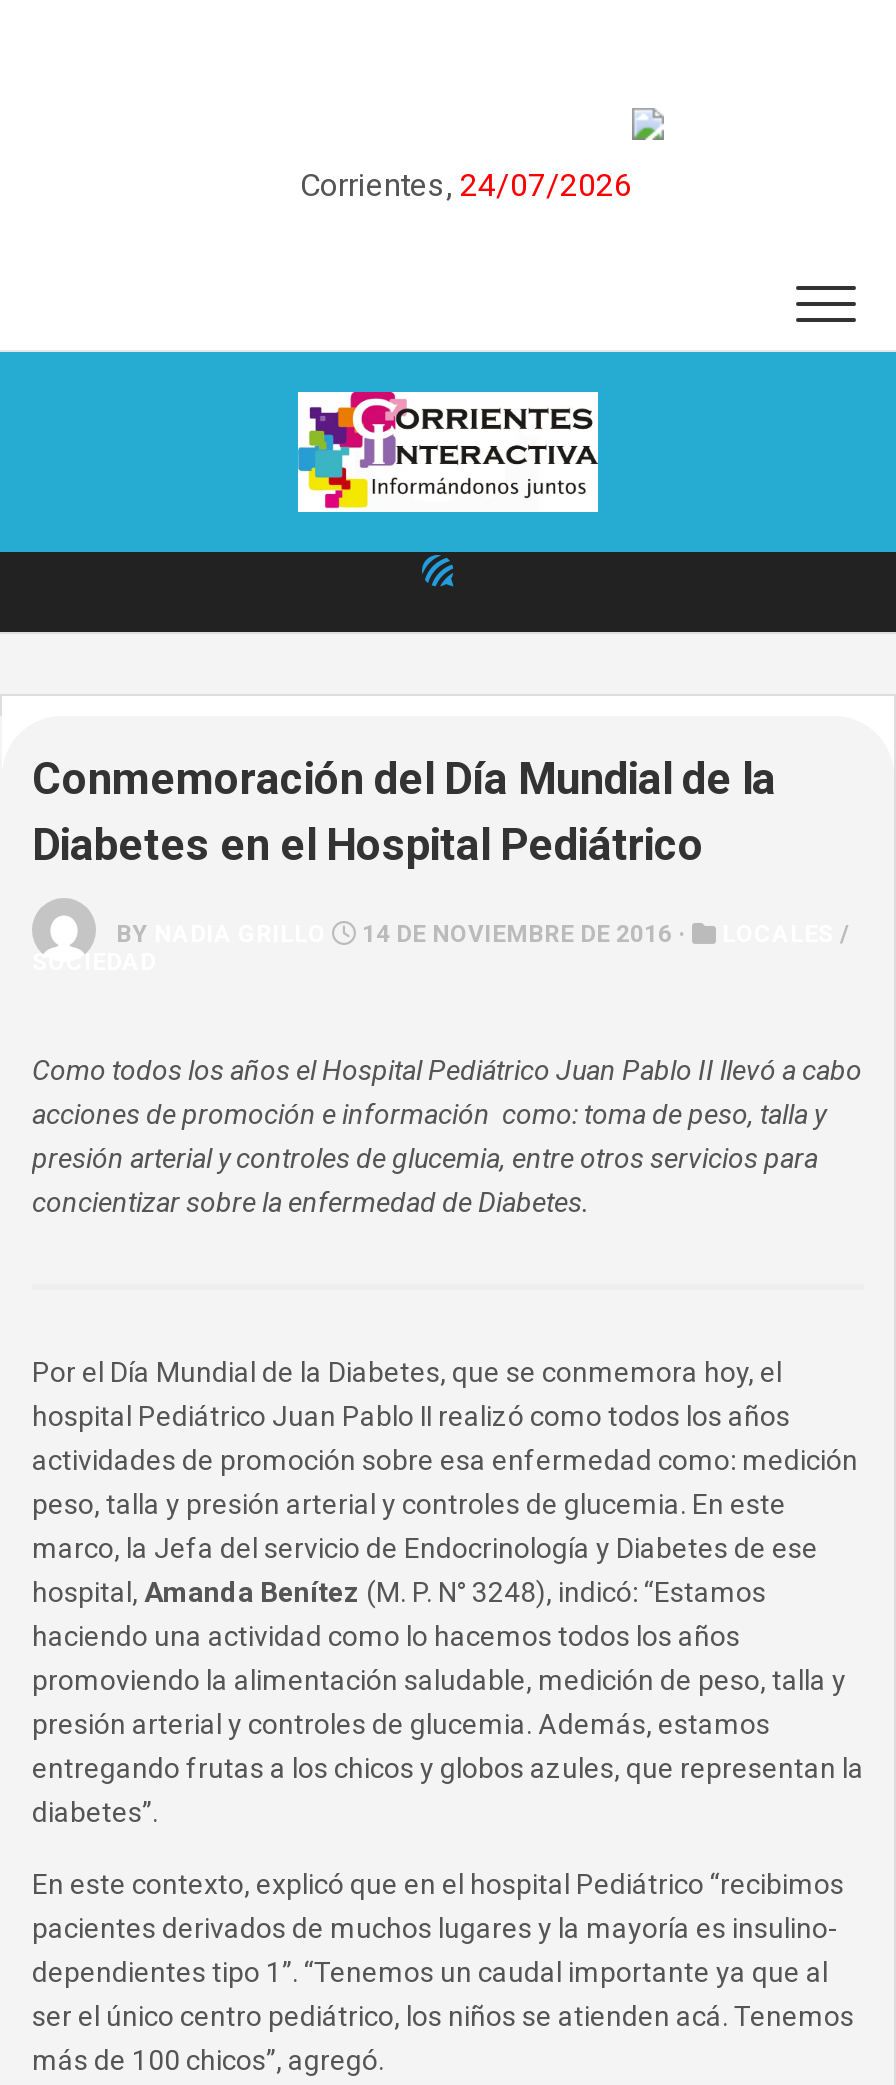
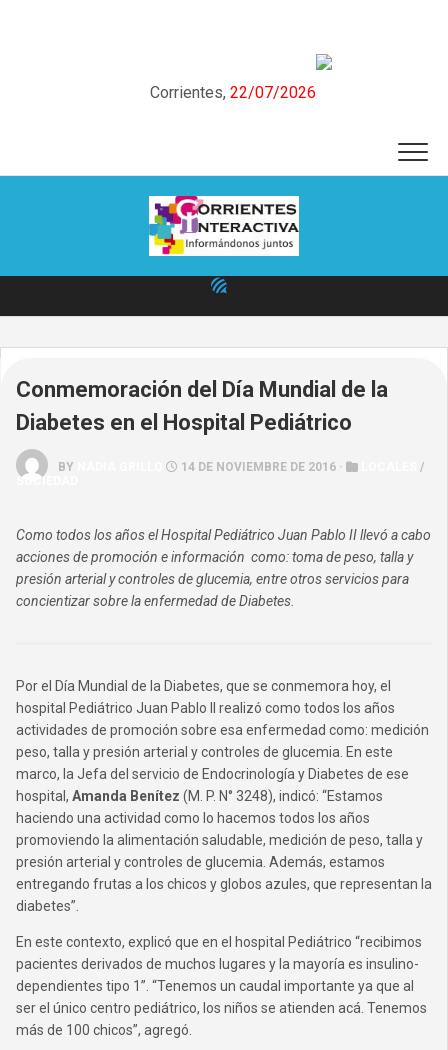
- Corrientes, 24/07/2026
+ Corrientes, 22/07/2026
